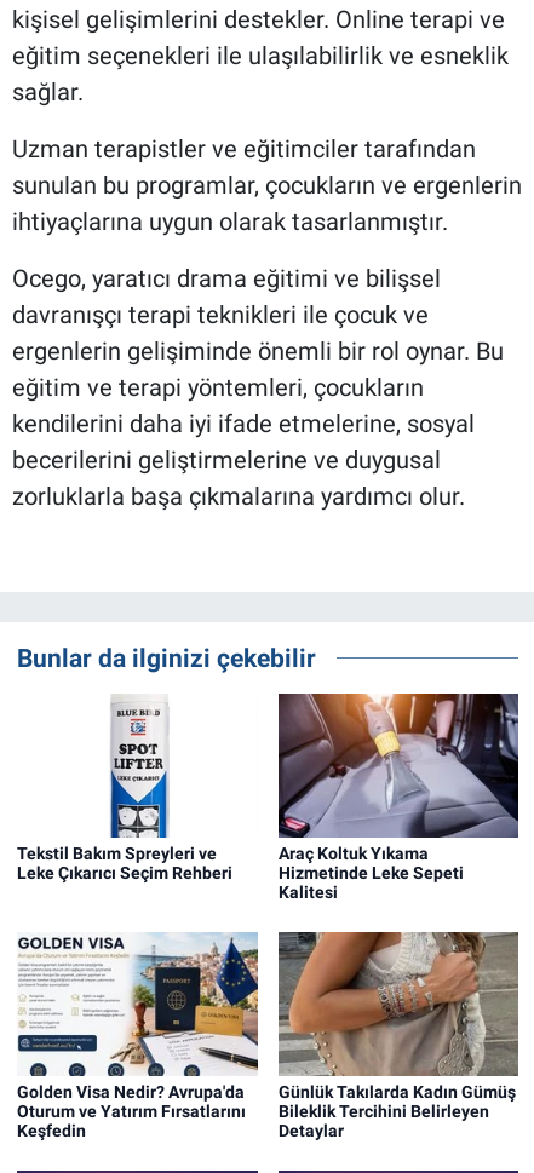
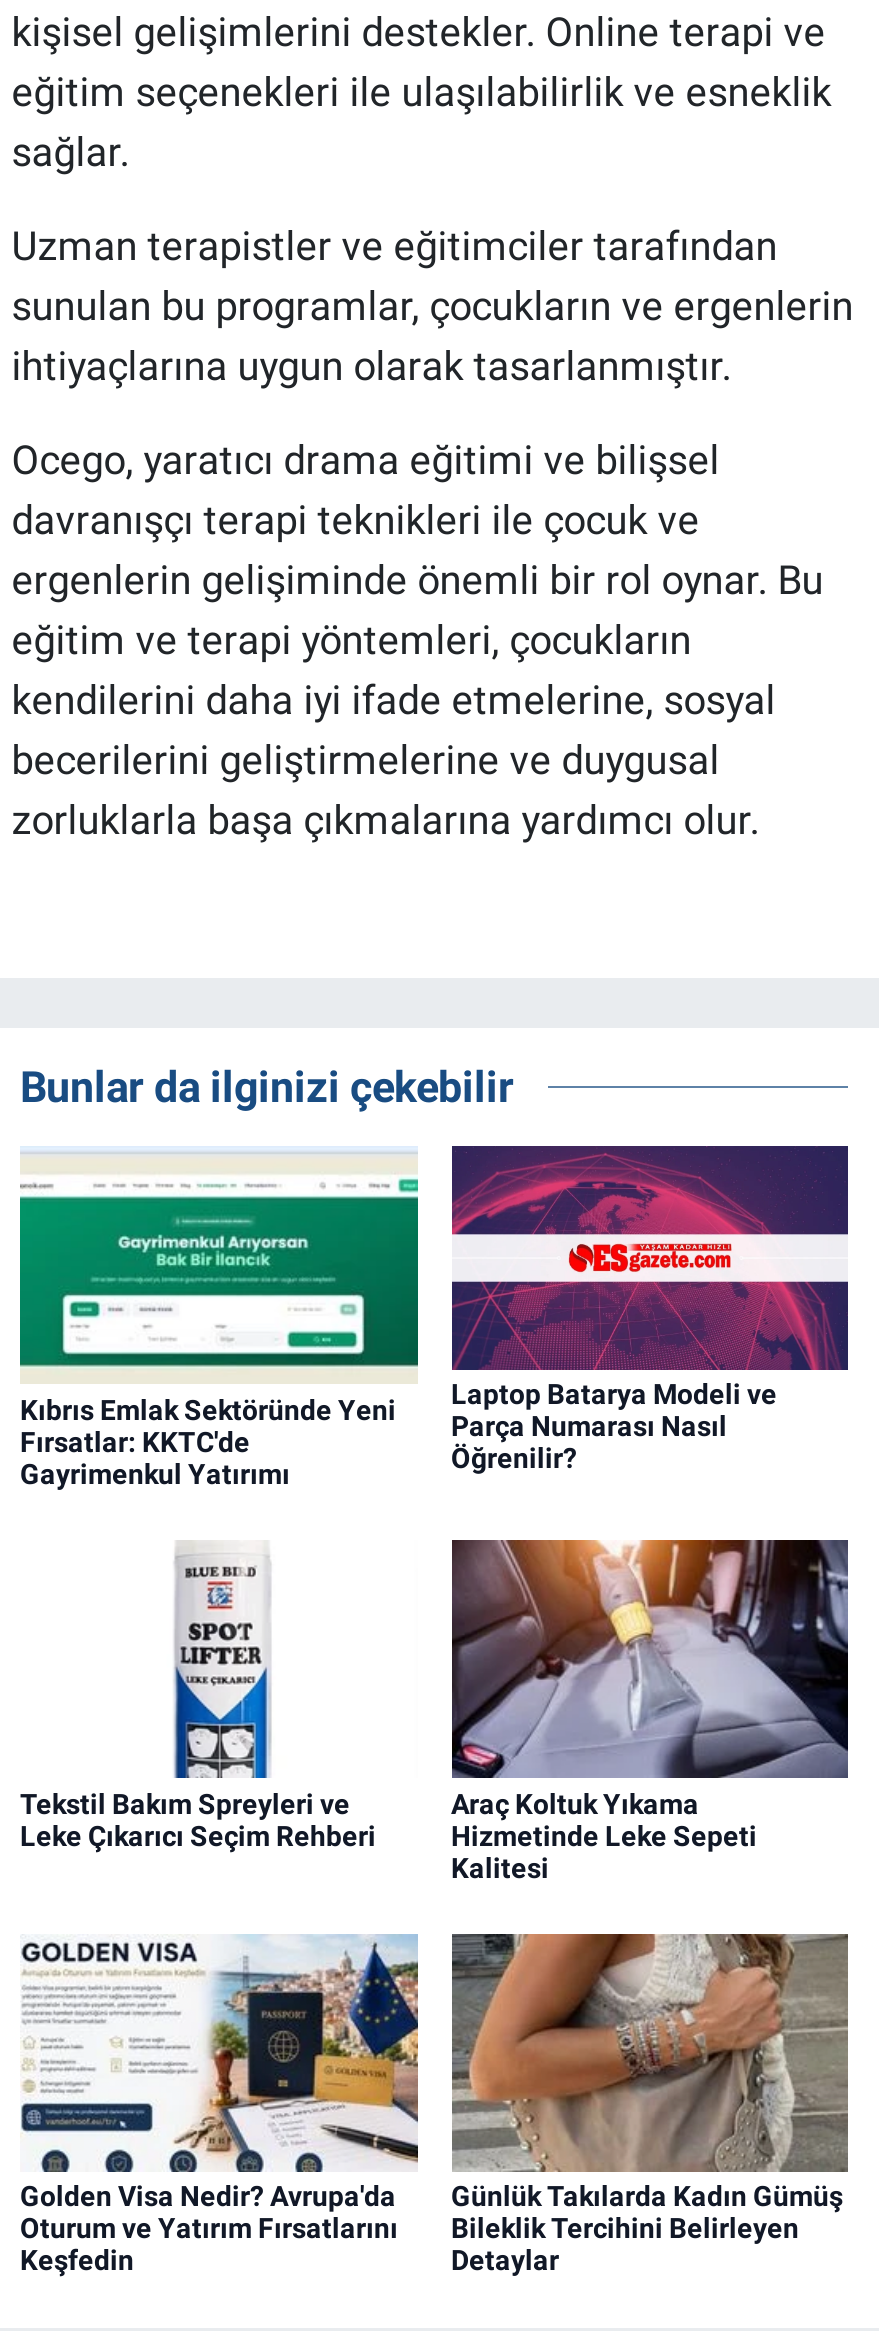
+ [image]
+ Kıbrıs Emlak Sektöründe Yeni
+ Fırsatlar: KKTC'de
+ Gayrimenkul Yatırımı

+ [image]
+ Laptop Batarya Modeli ve
+ Parça Numarası Nasıl
+ Öğrenilir?
